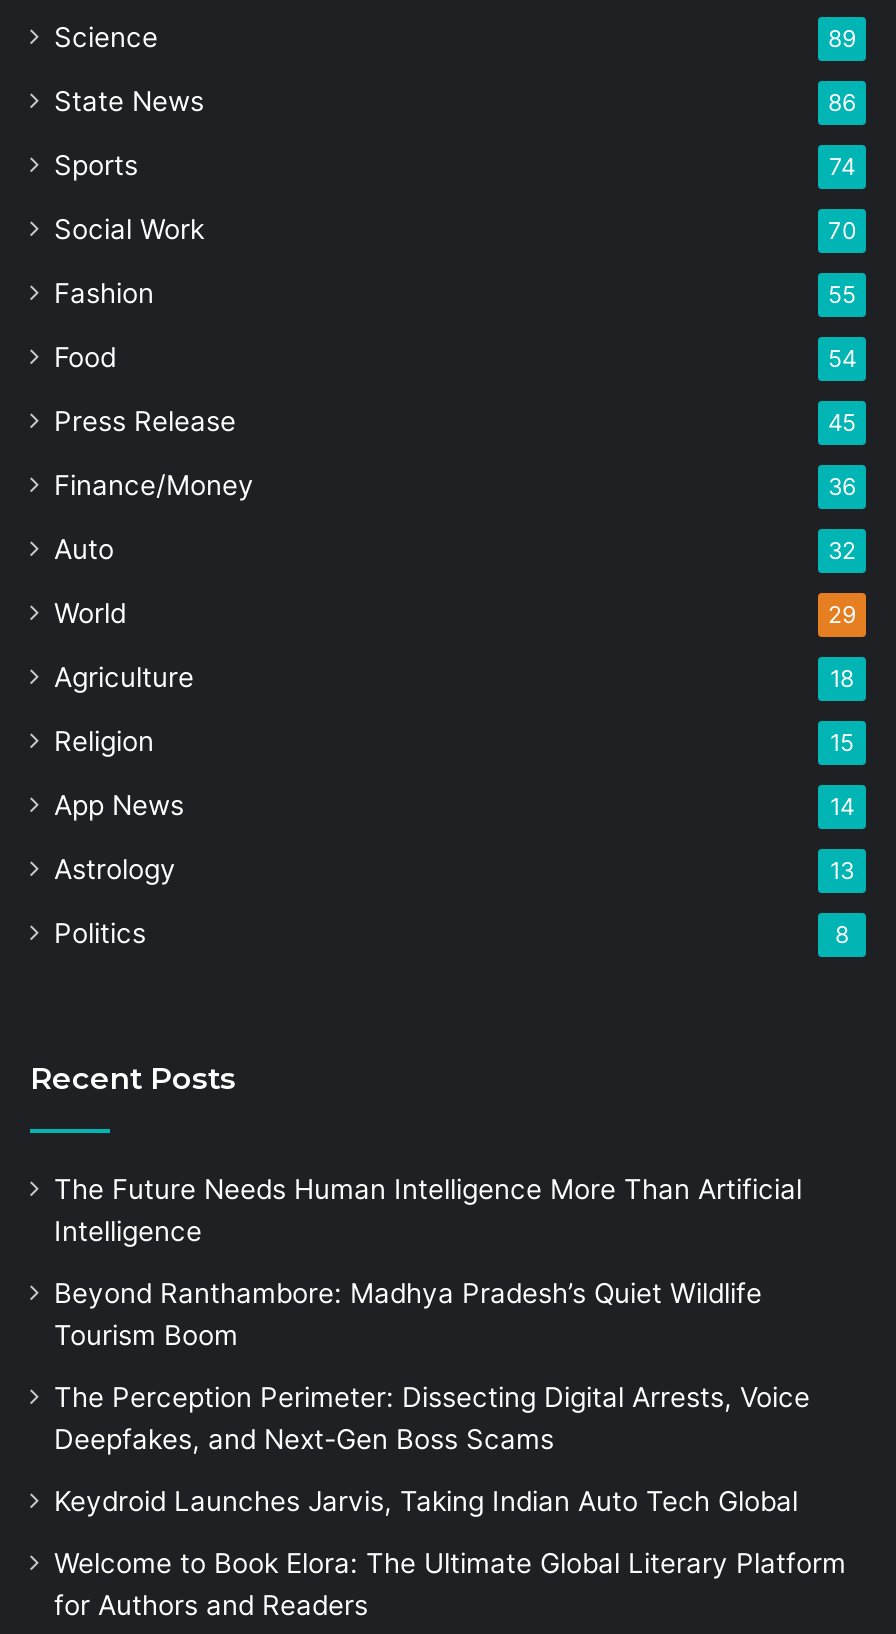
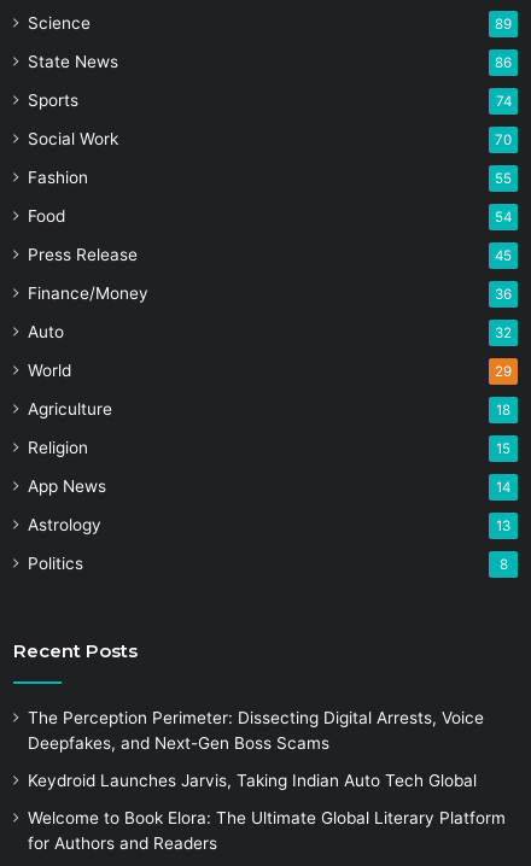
- The Future Needs Human Intelligence More Than Artificial
- Intelligence
- Beyond Ranthambore: Madhya Pradesh’s Quiet Wildlife
- Tourism Boom
